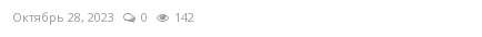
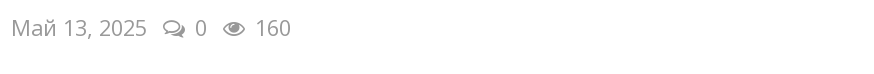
- Октябрь 28, 2023
+ Май 13, 2025

- 142
+ 160
